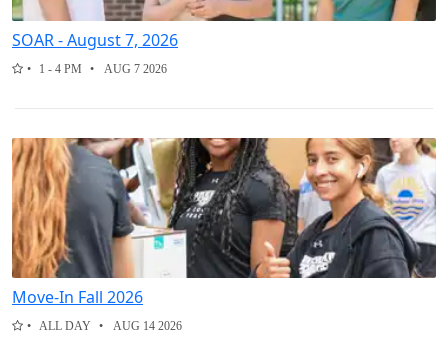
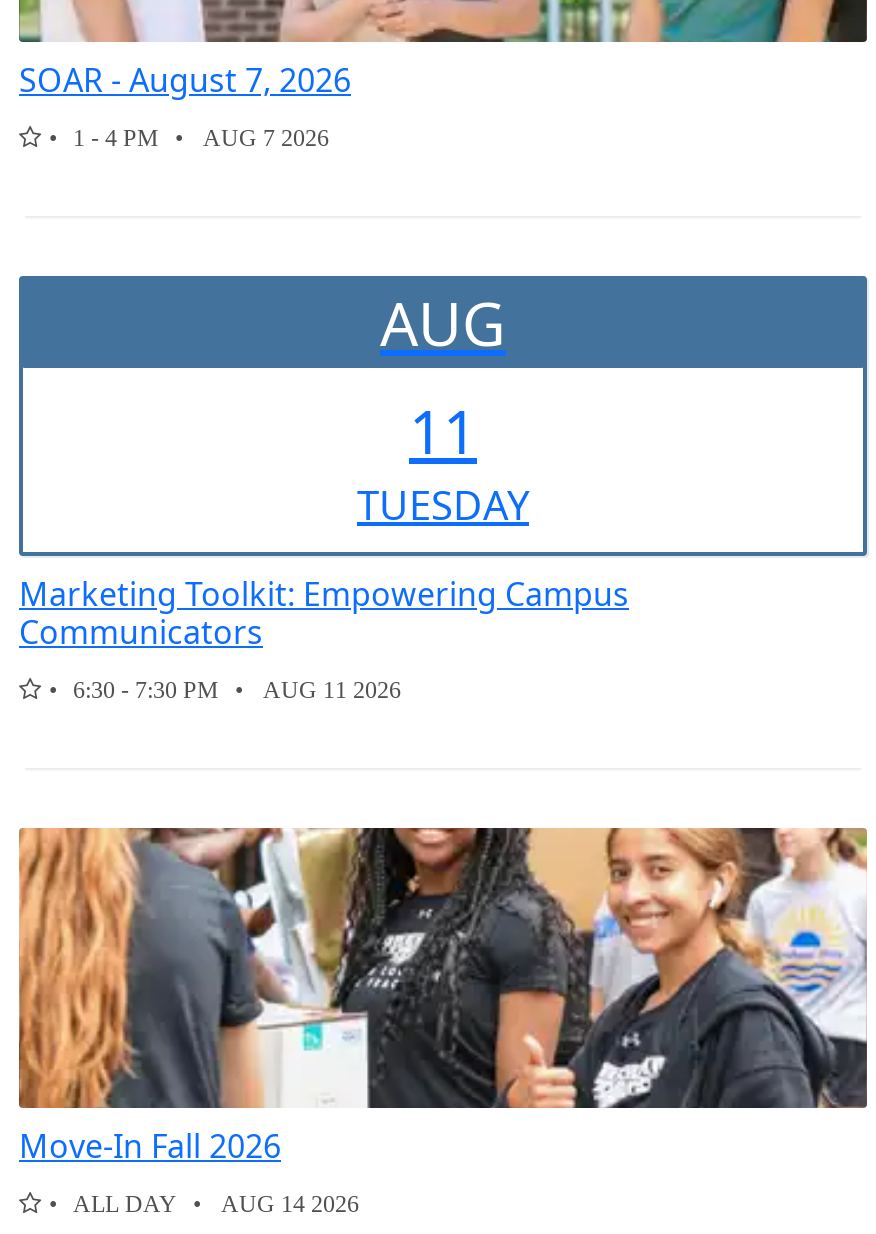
+ AUG
+ 11
+ TUESDAY
+ Marketing Toolkit: Empowering Campus
+ Communicators
+ 6:30 - 7:30 PM
+ AUG 11 2026
